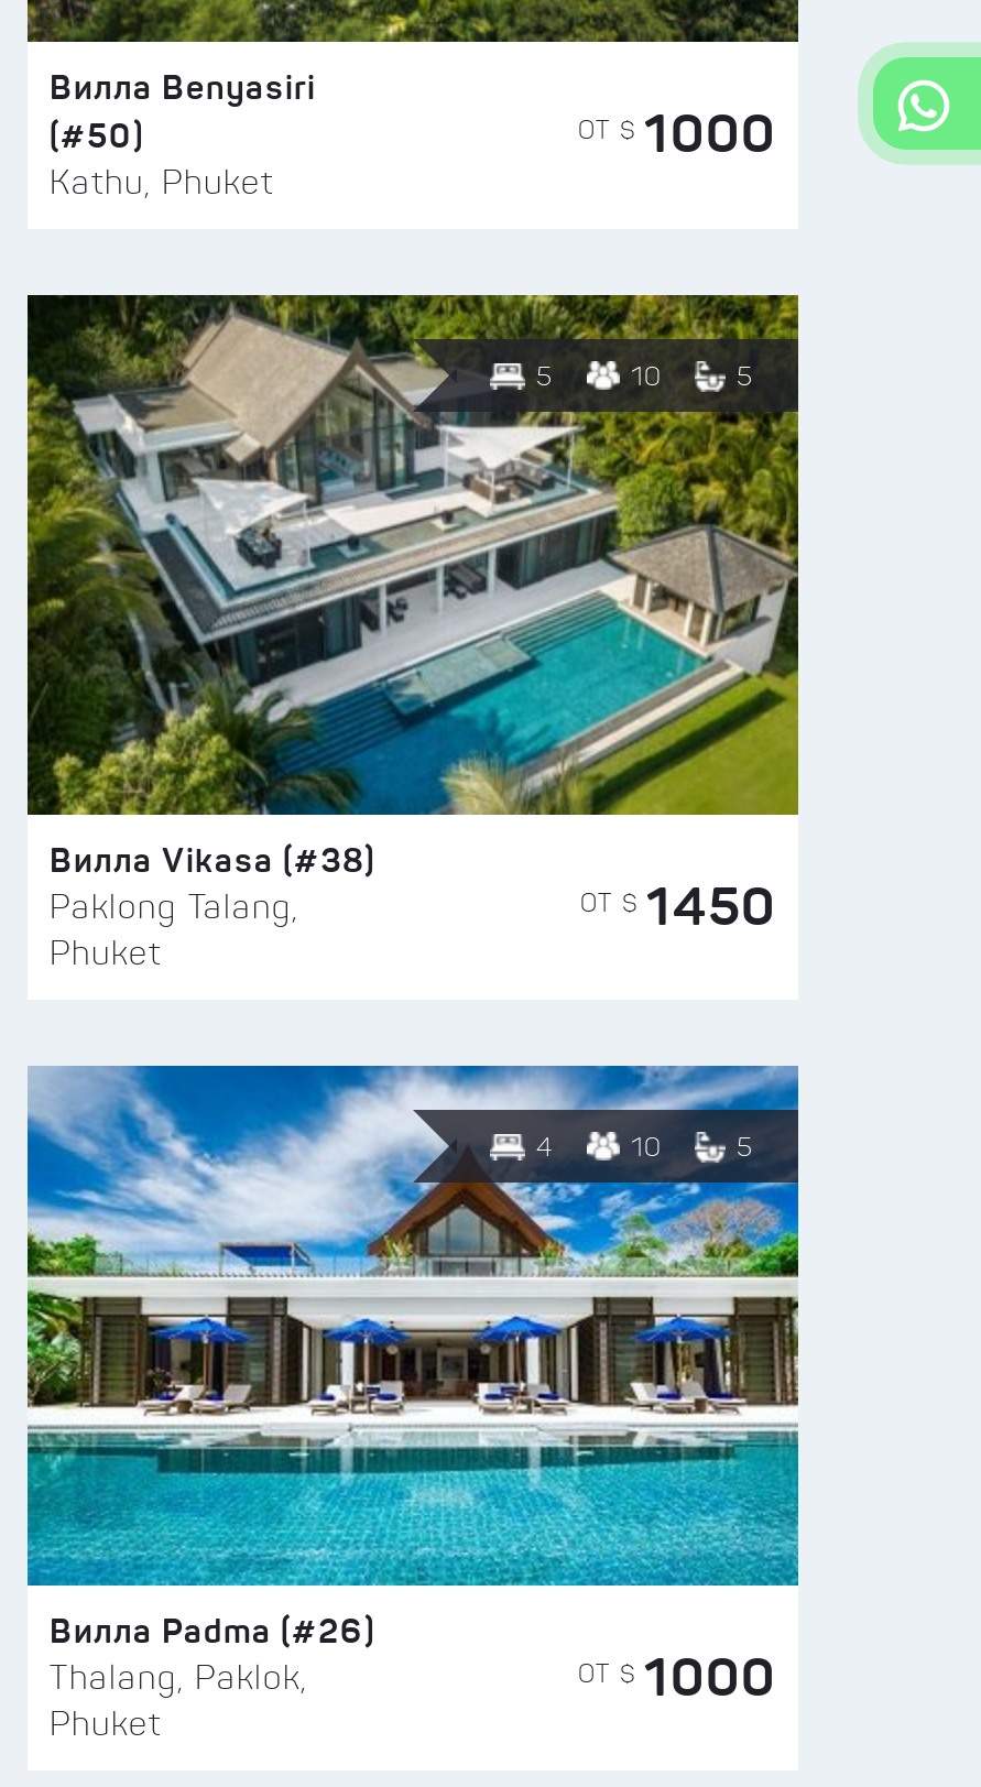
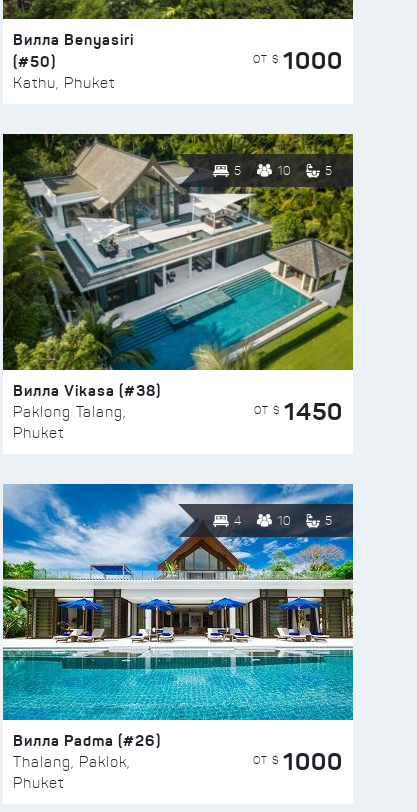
- [image]
